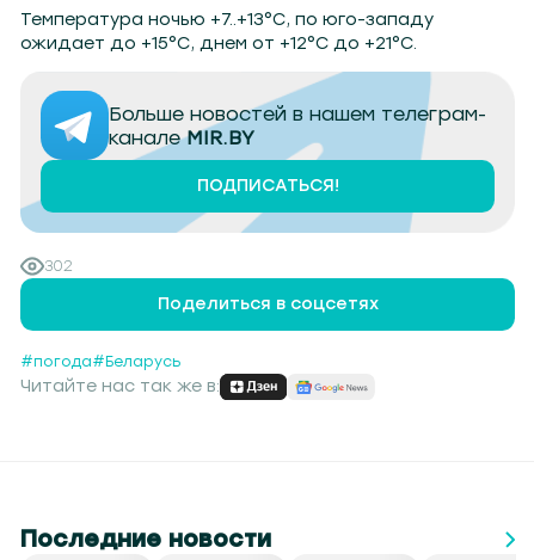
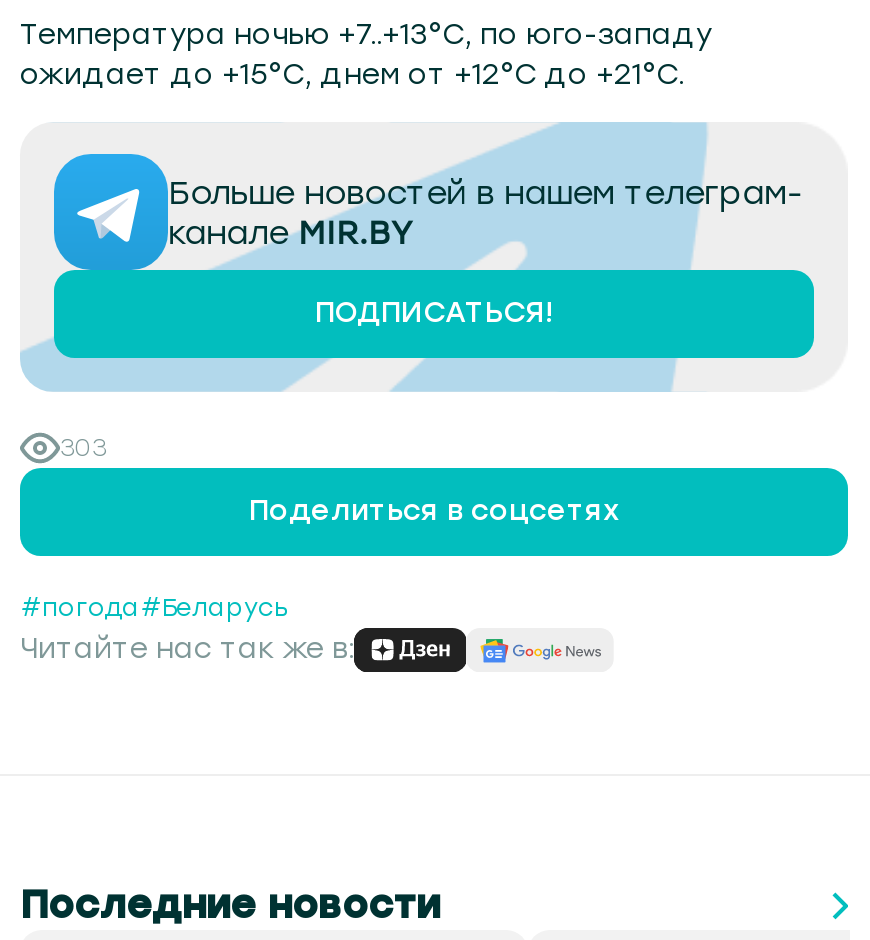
- 302
+ 303
